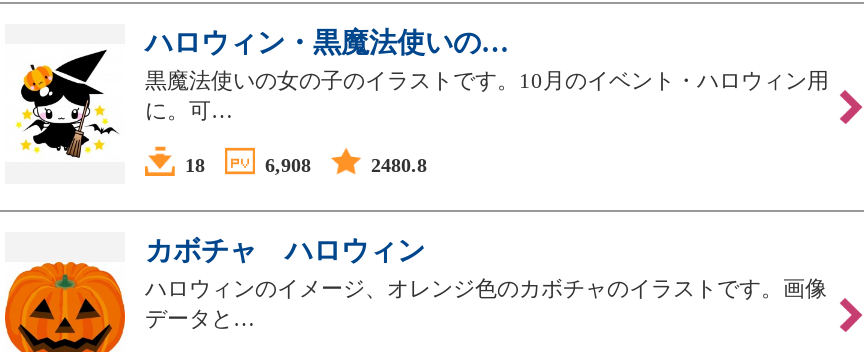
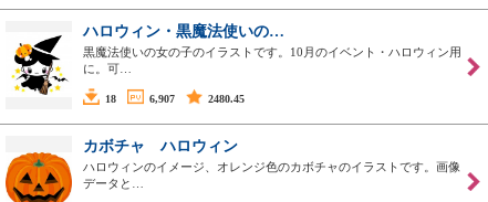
- 6,908
+ 6,907

- 2480.8
+ 2480.45
